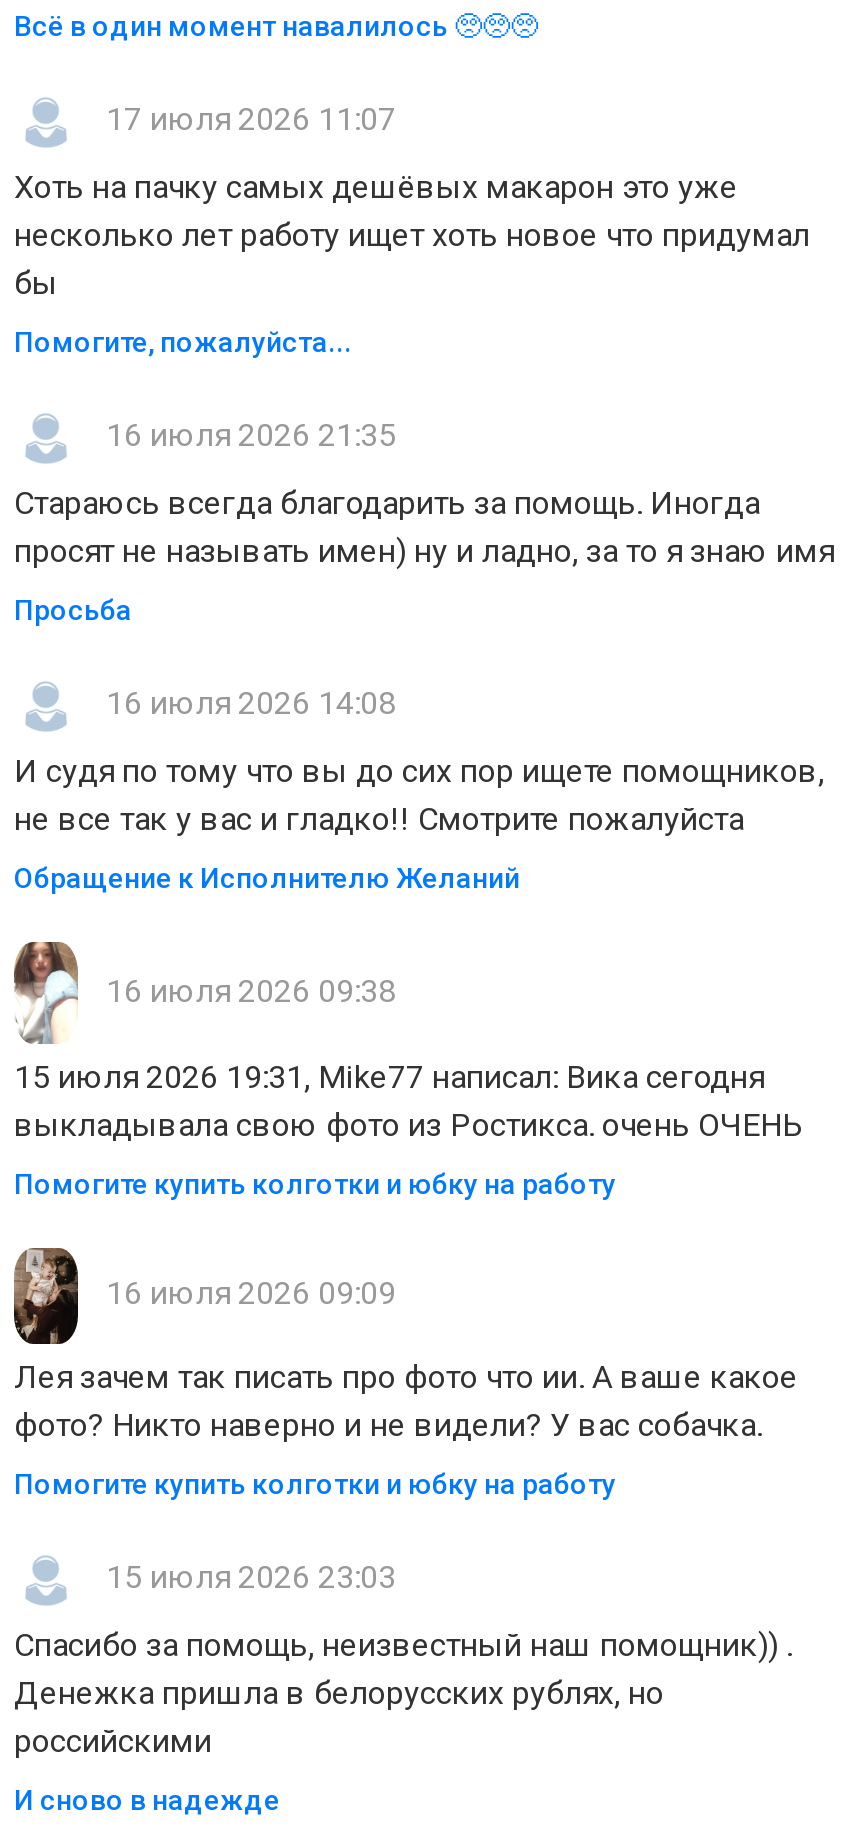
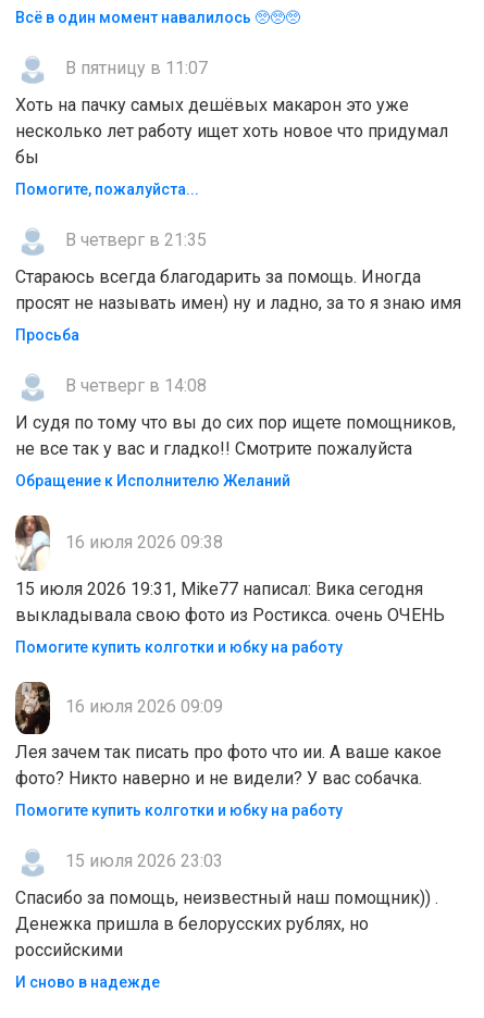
- 17 июля 2026 11:07
+ В пятницу в 11:07

- 16 июля 2026 21:35
+ В четверг в 21:35

- 16 июля 2026 14:08
+ В четверг в 14:08
